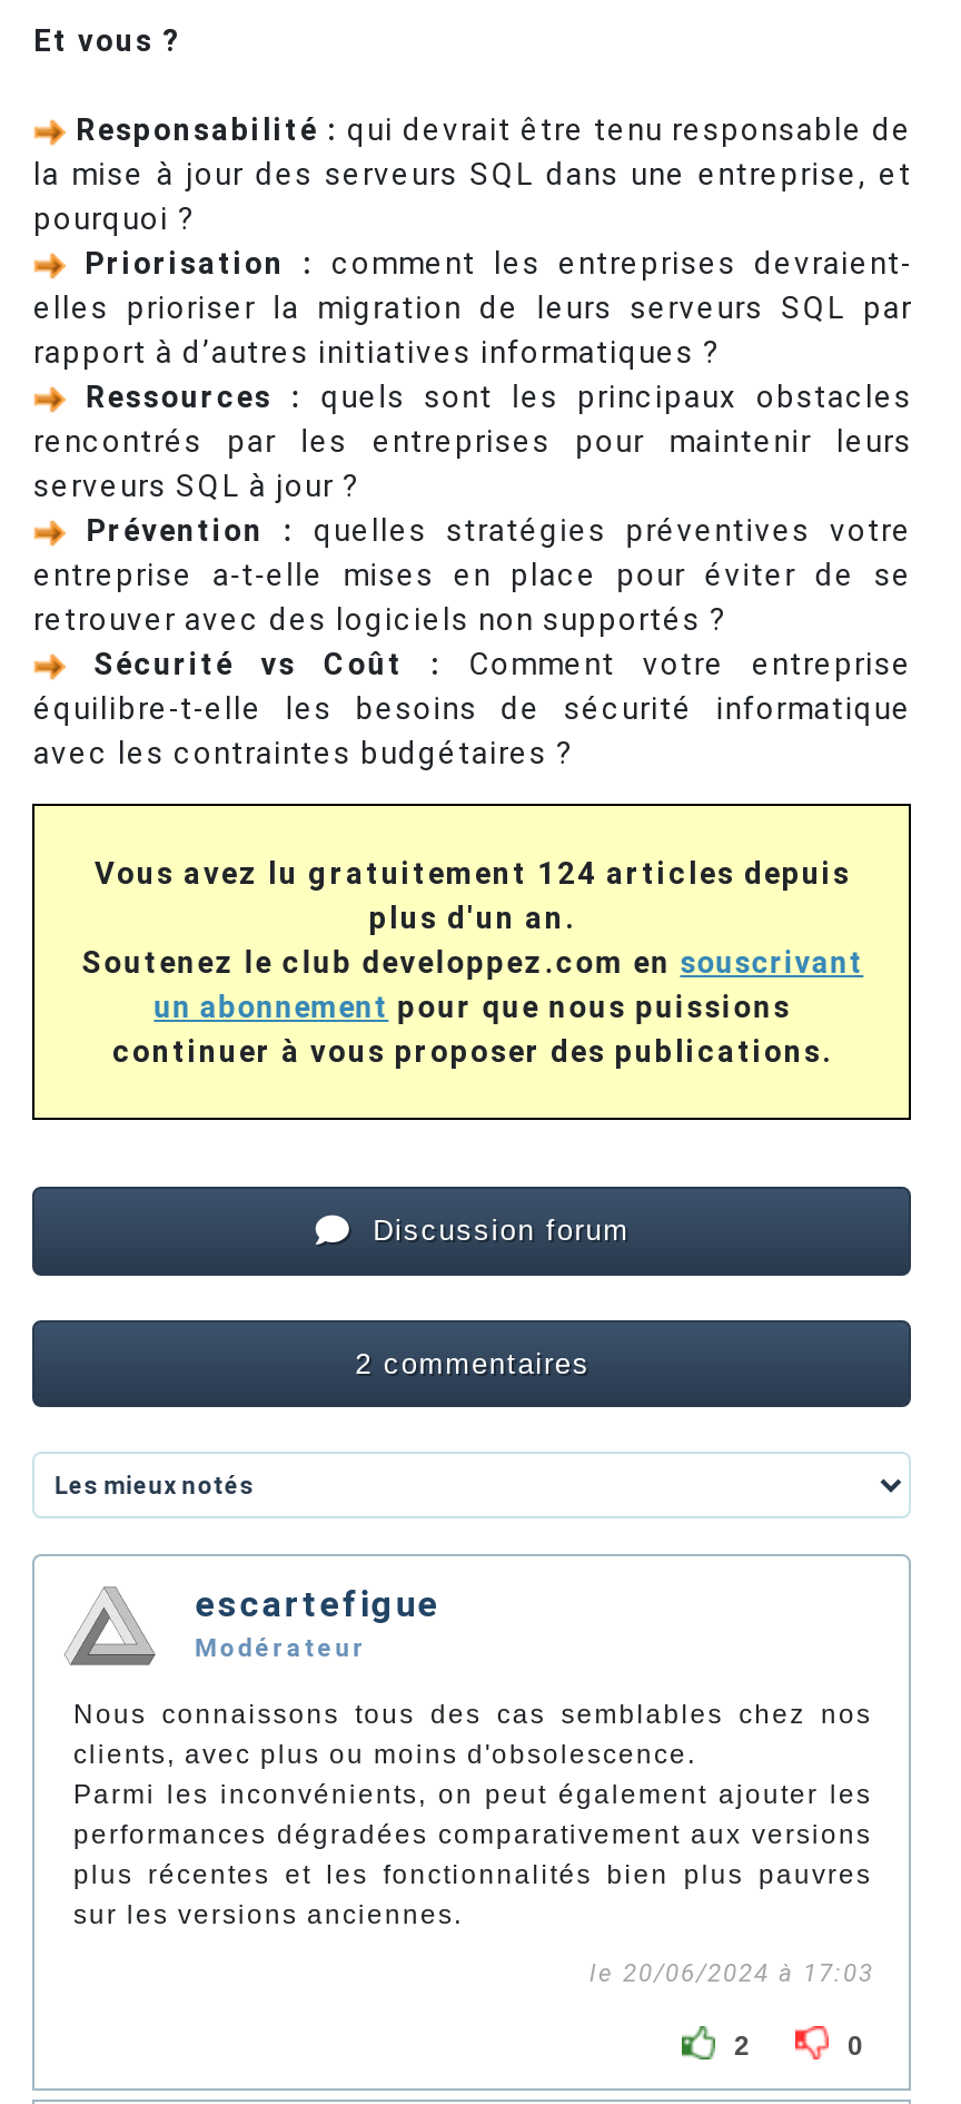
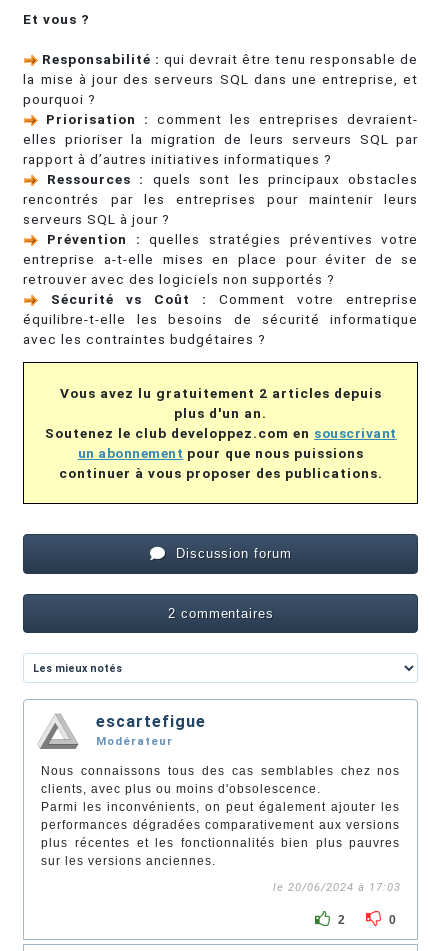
- Vous avez lu gratuitement 124 articles depuis
+ Vous avez lu gratuitement 2 articles depuis
